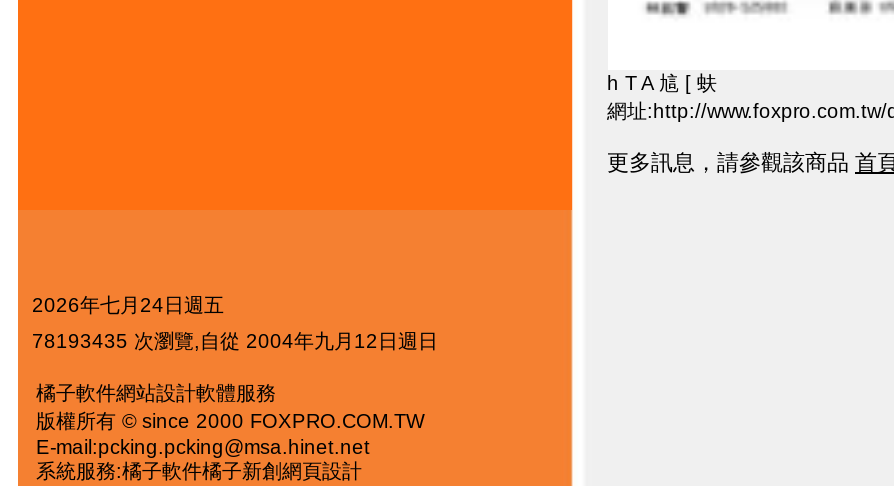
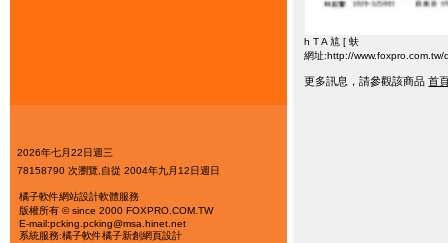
- 2026年七月24日週五
+ 2026年七月22日週三

- 78193435 次瀏覽,自從 2004年九月12日週日
+ 78158790 次瀏覽,自從 2004年九月12日週日
